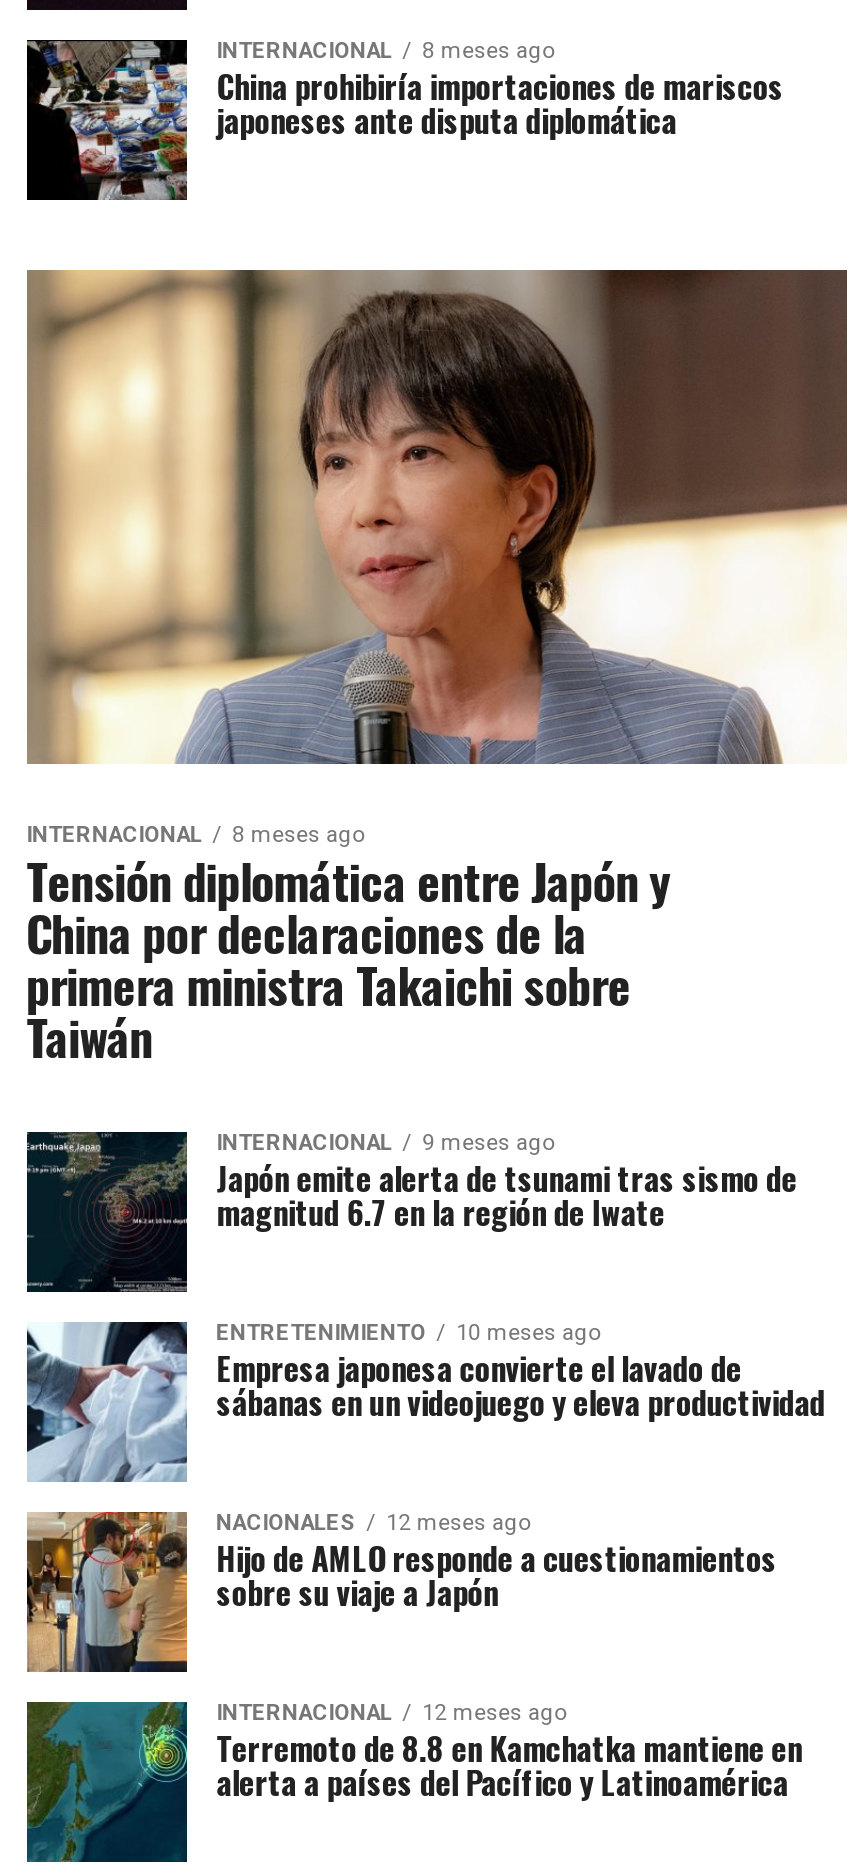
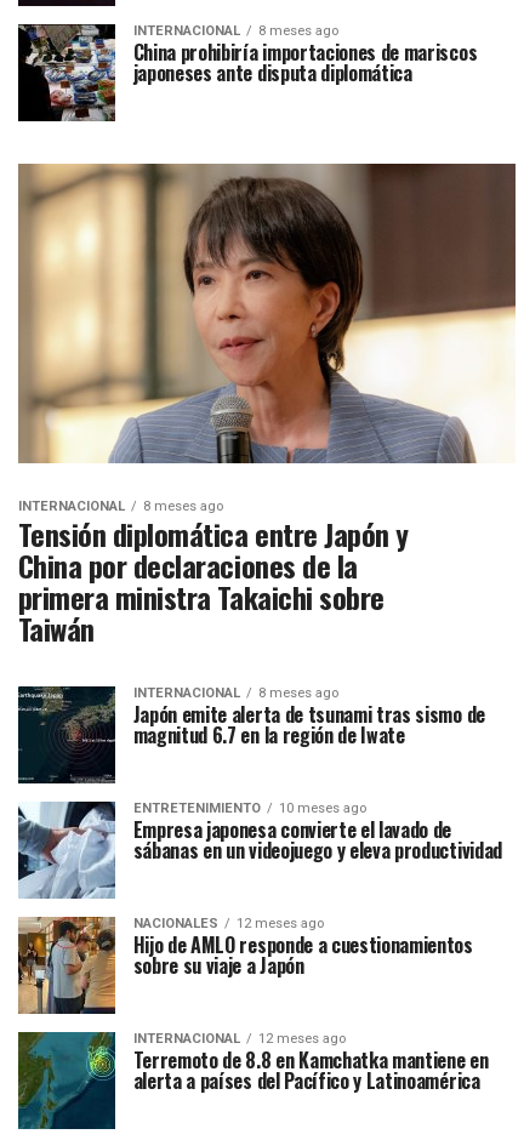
- INTERNACIONAL 9 meses ago
+ INTERNACIONAL 8 meses ago
